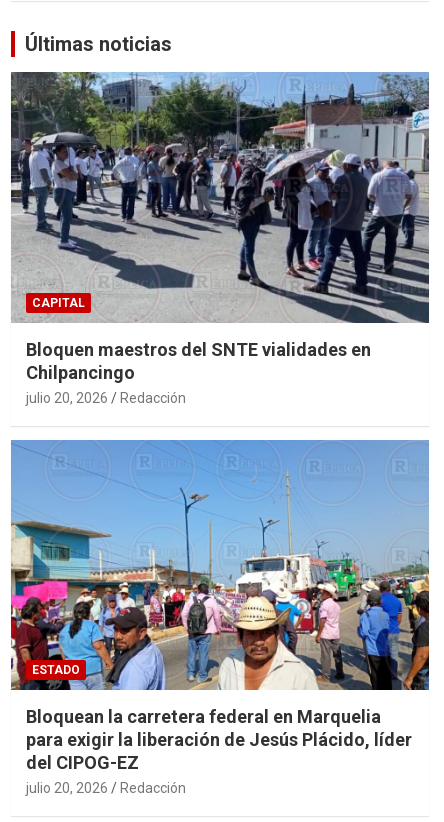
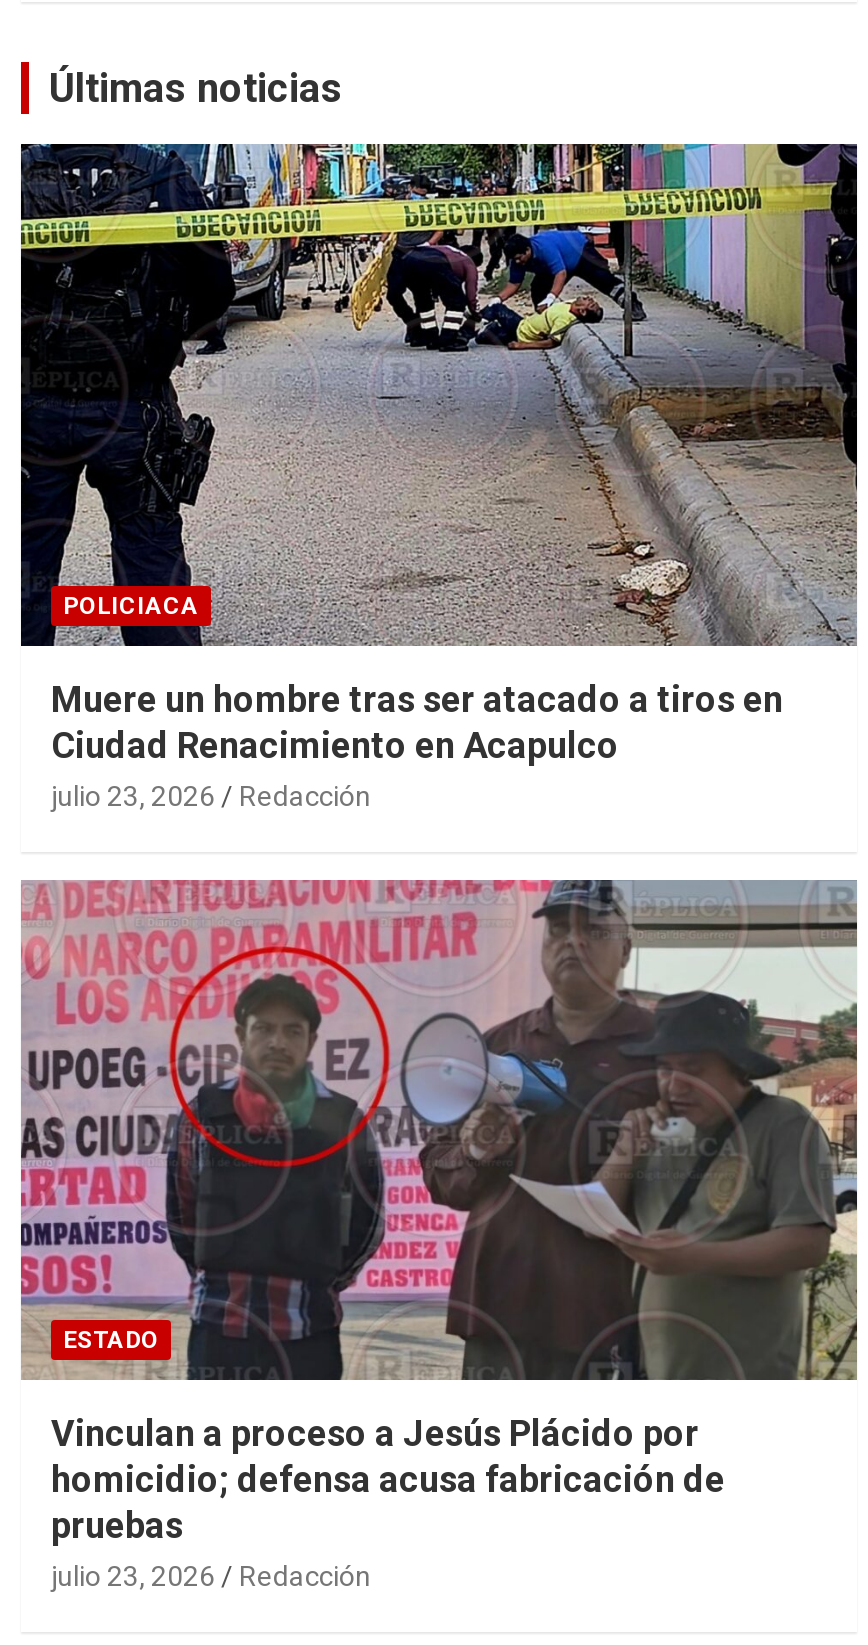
- [image]
- CAPITAL
+ [image]
+ POLICIACA

- Bloquen maestros del SNTE vialidades en
- Chilpancingo
- julio 20, 2026
+ Muere un hombre tras ser atacado a tiros en
+ Ciudad Renacimiento en Acapulco
+ julio 23, 2026

- [image]
- Bloquean la carretera federal en Marquelia
- para exigir la liberación de Jesús Plácido, líder
- del CIPOG-EZ
- julio 20, 2026
+ [image]
+ Vinculan a proceso a Jesús Plácido por
+ homicidio; defensa acusa fabricación de
+ pruebas
+ julio 23, 2026
